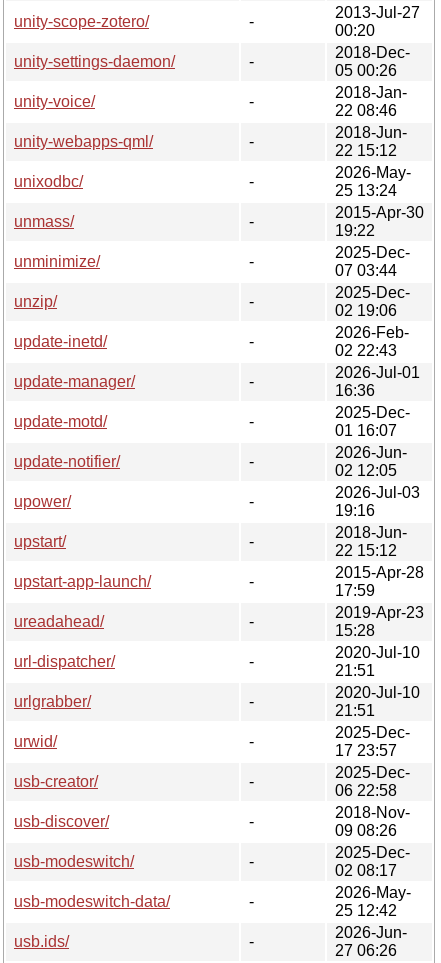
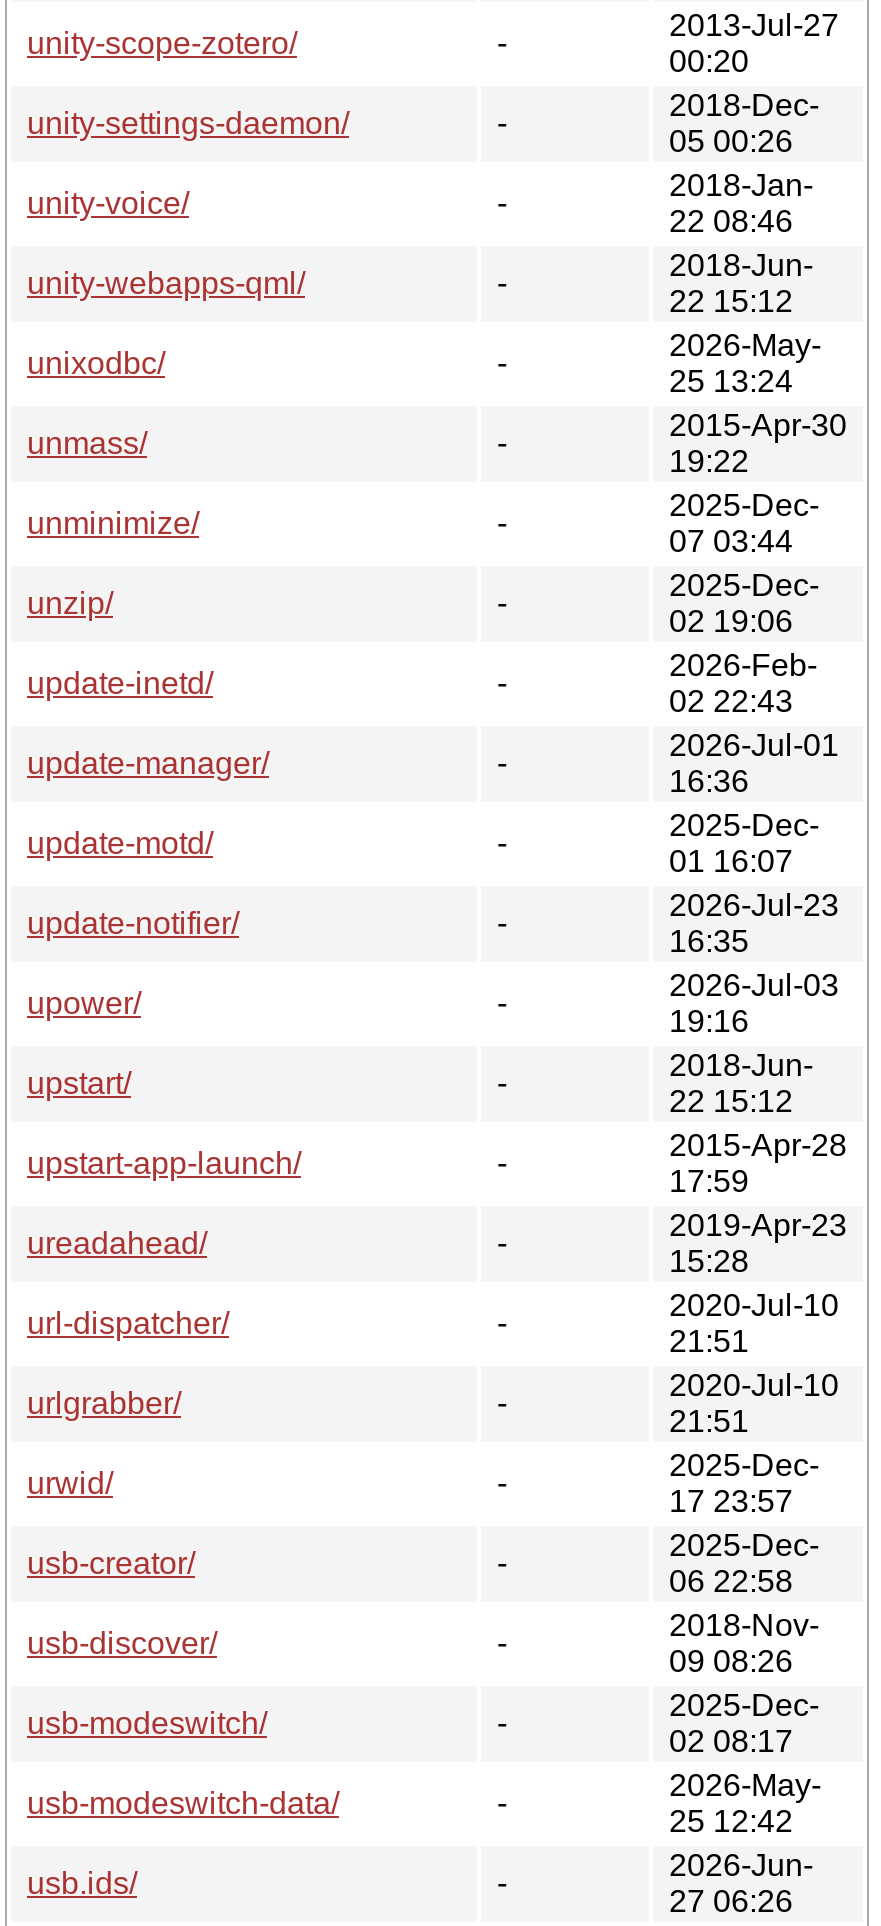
- 2026-Jun-
- 02 12:05
+ 2026-Jul-23
+ 16:35
